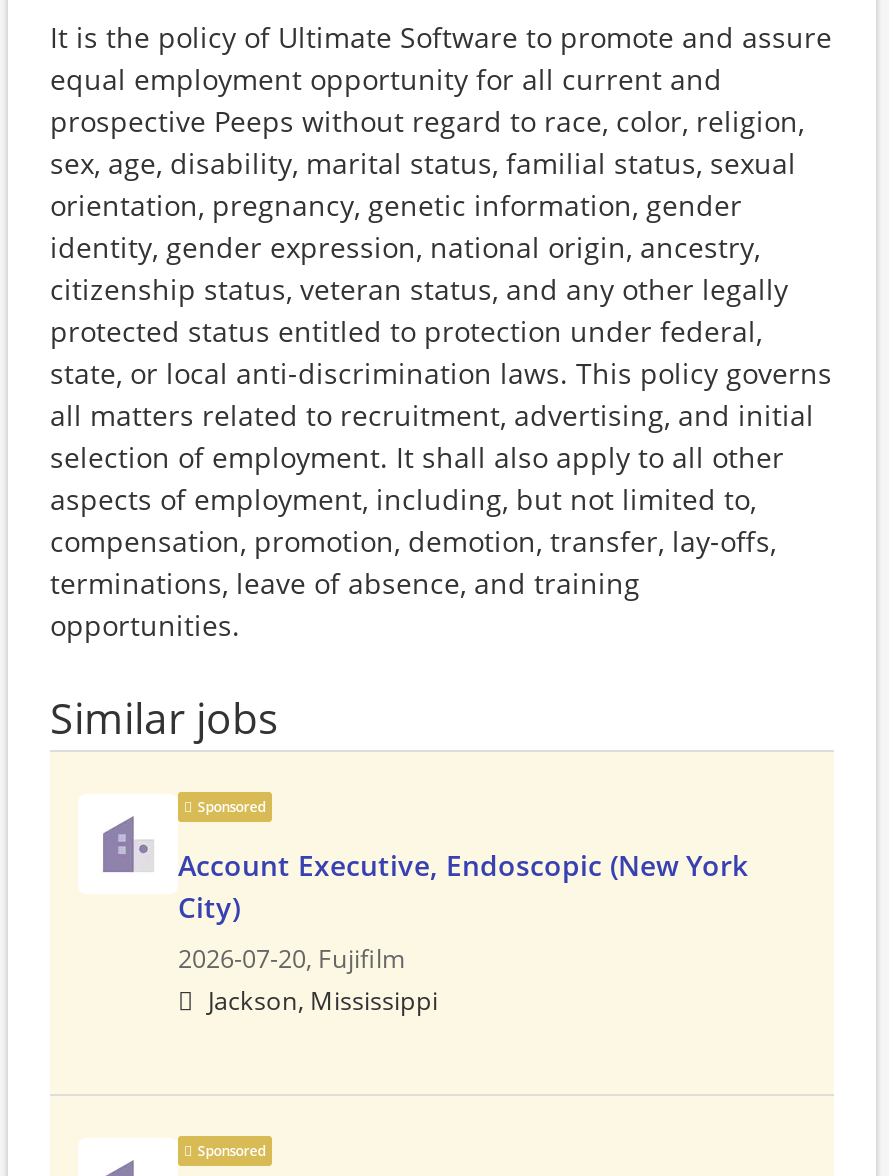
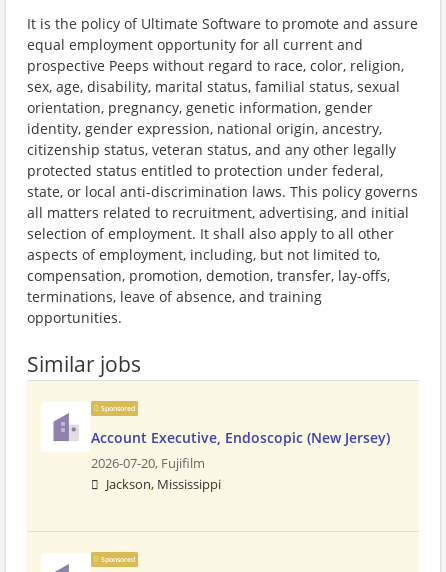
- Account Executive, Endoscopic (New York
- City)
+ Account Executive, Endoscopic (New Jersey)
